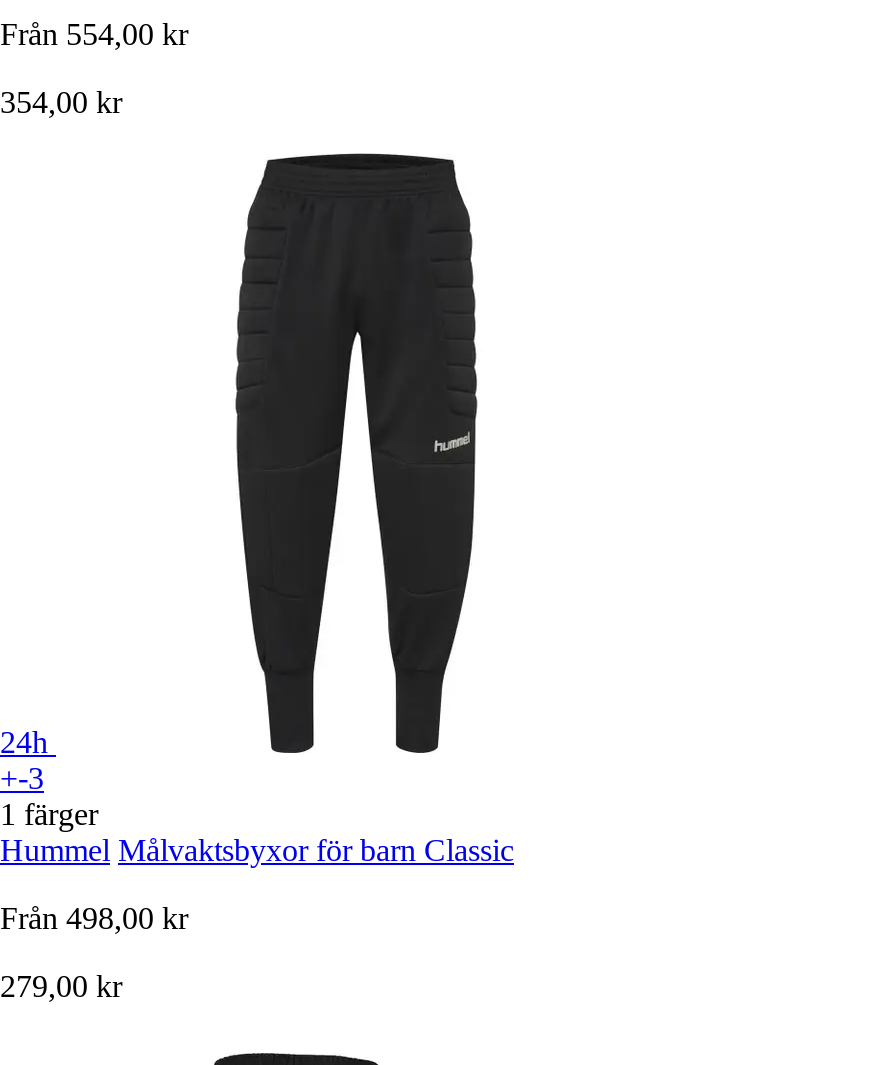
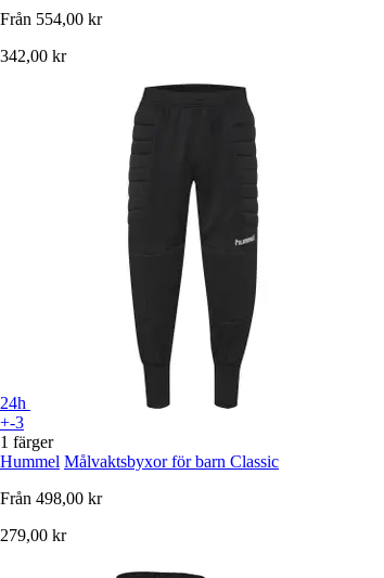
- 354,00 kr
+ 342,00 kr
